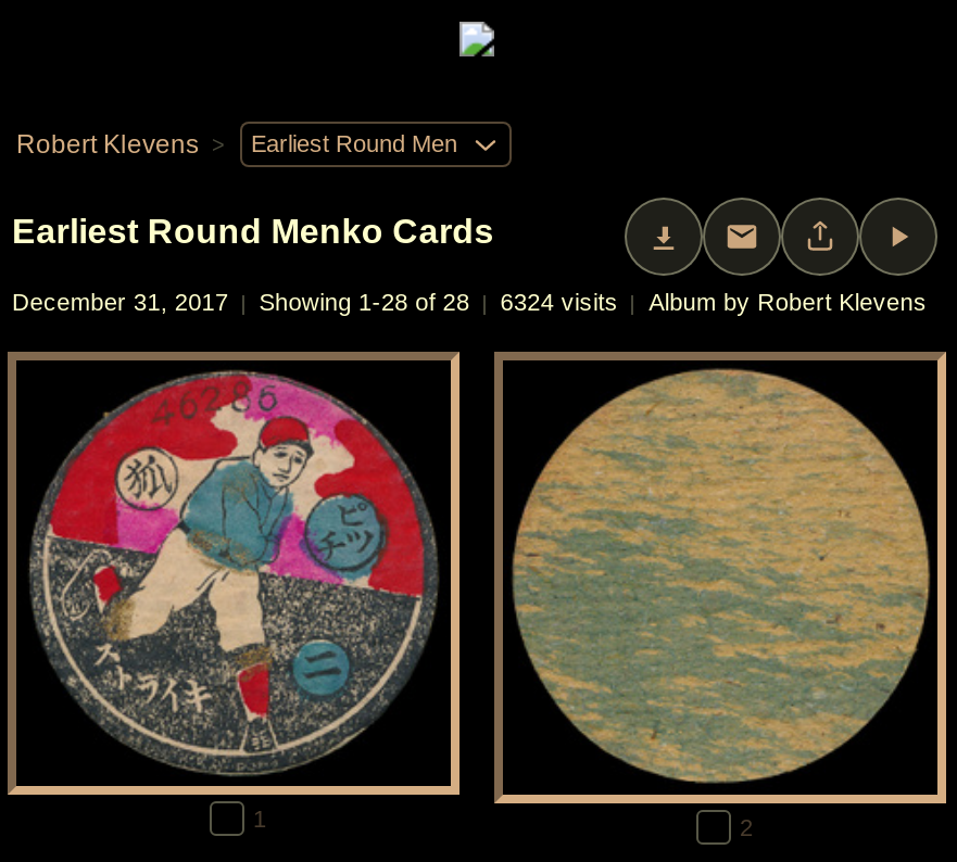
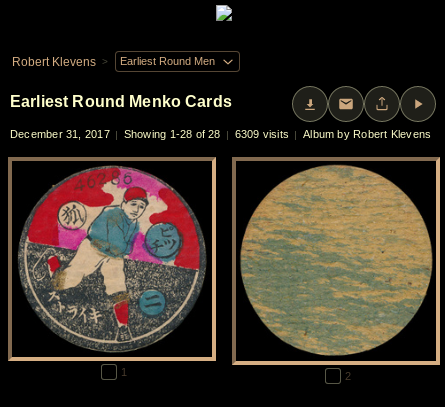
- December 31, 2017 Showing 1-28 of 28 6324 visits Album by Robert Klevens
+ December 31, 2017 Showing 1-28 of 28 6309 visits Album by Robert Klevens
